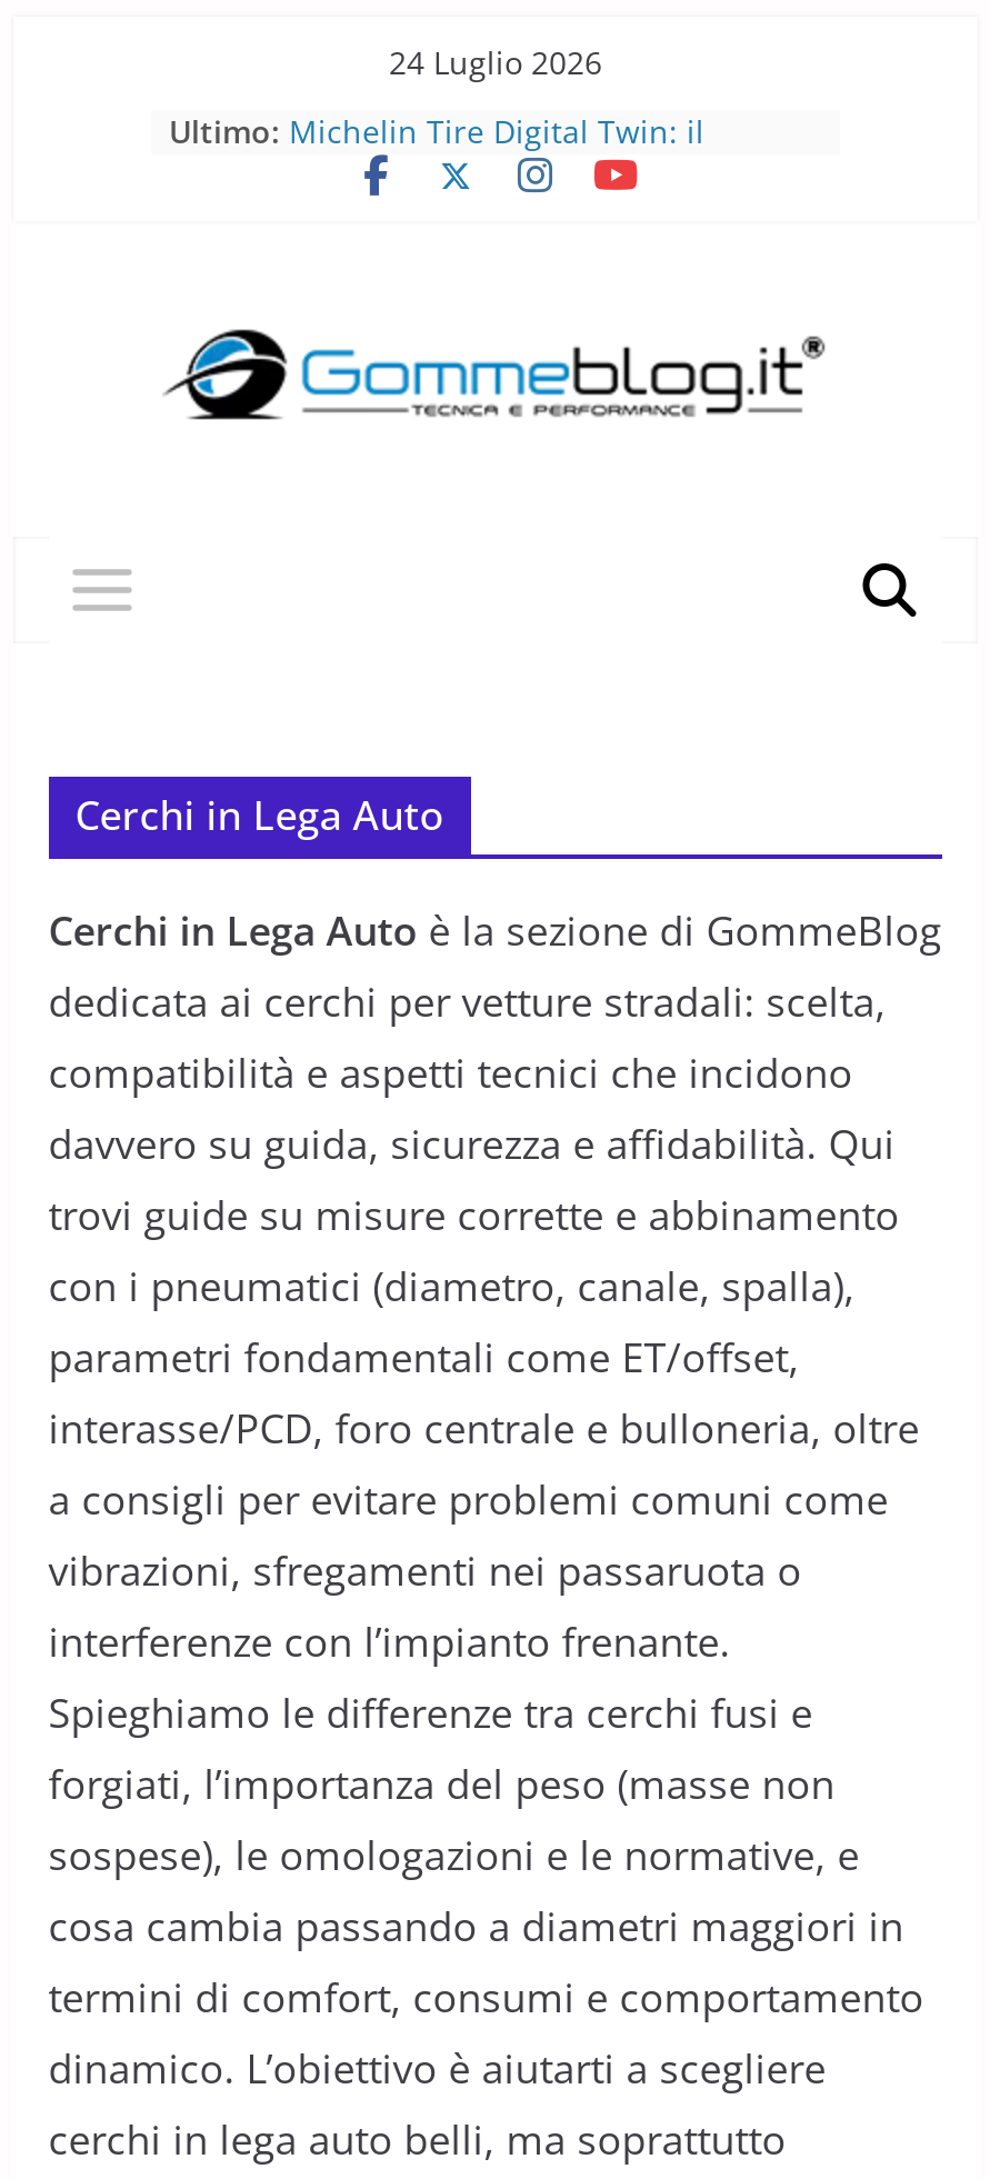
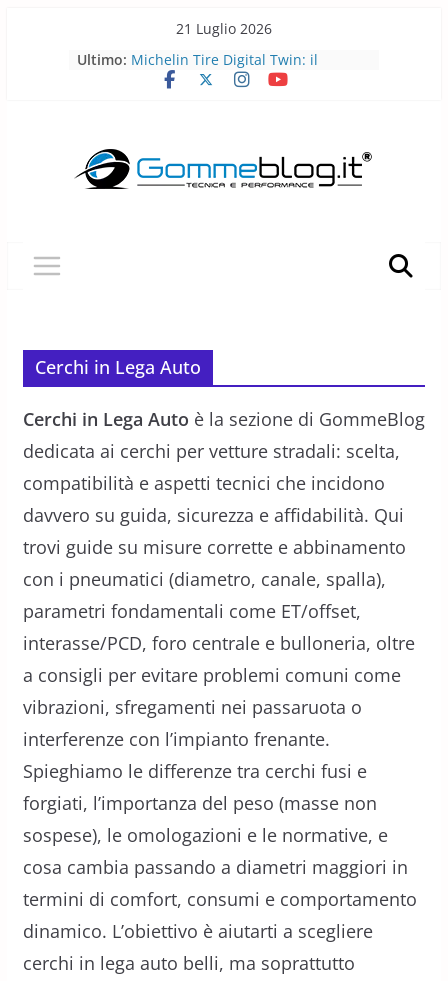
- 24 Luglio 2026
+ 21 Luglio 2026
